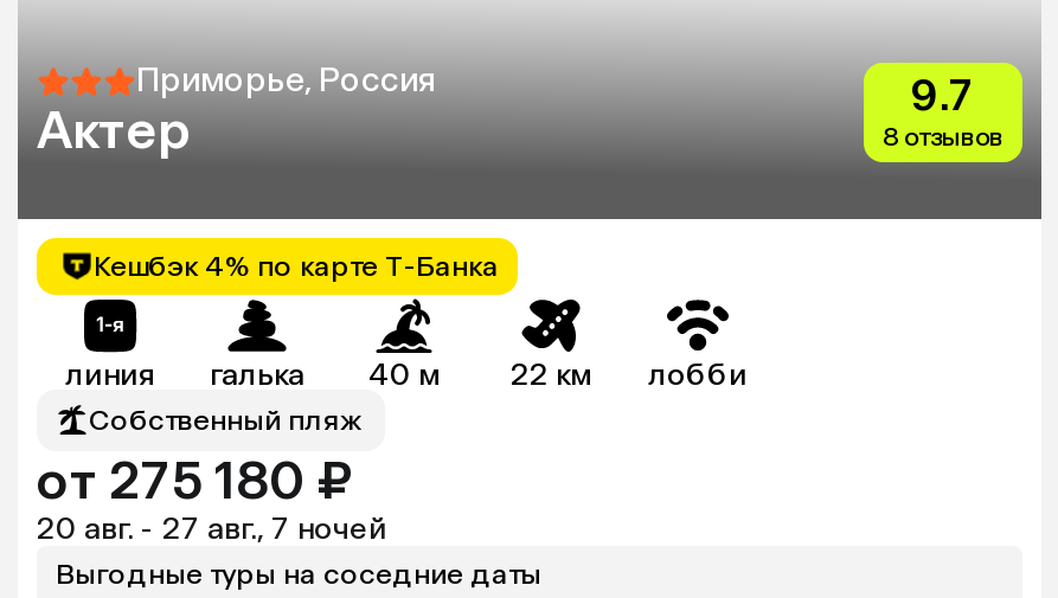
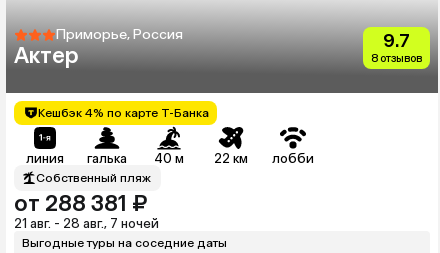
- от 275 180 ₽
+ от 288 381 ₽

- 20 авг. - 27 авг., 7 ночей
+ 21 авг. - 28 авг., 7 ночей
